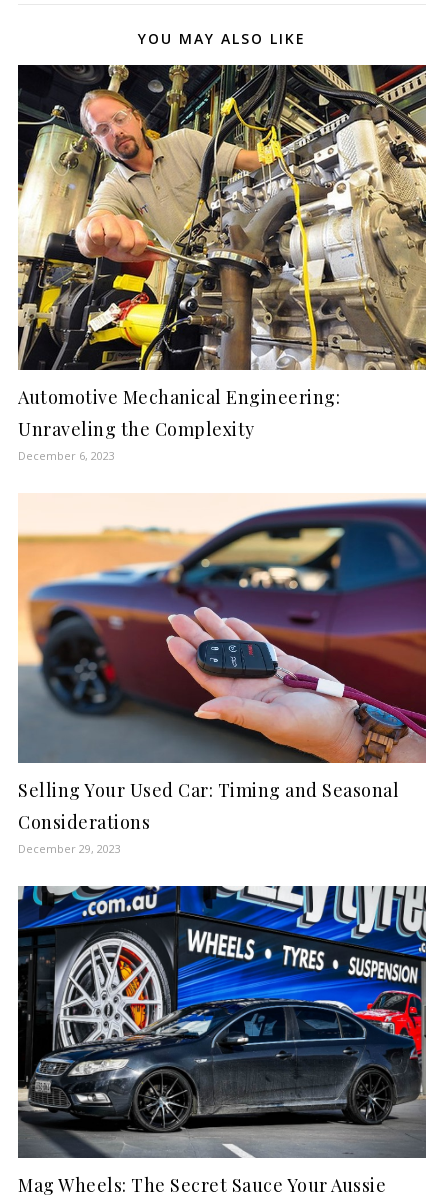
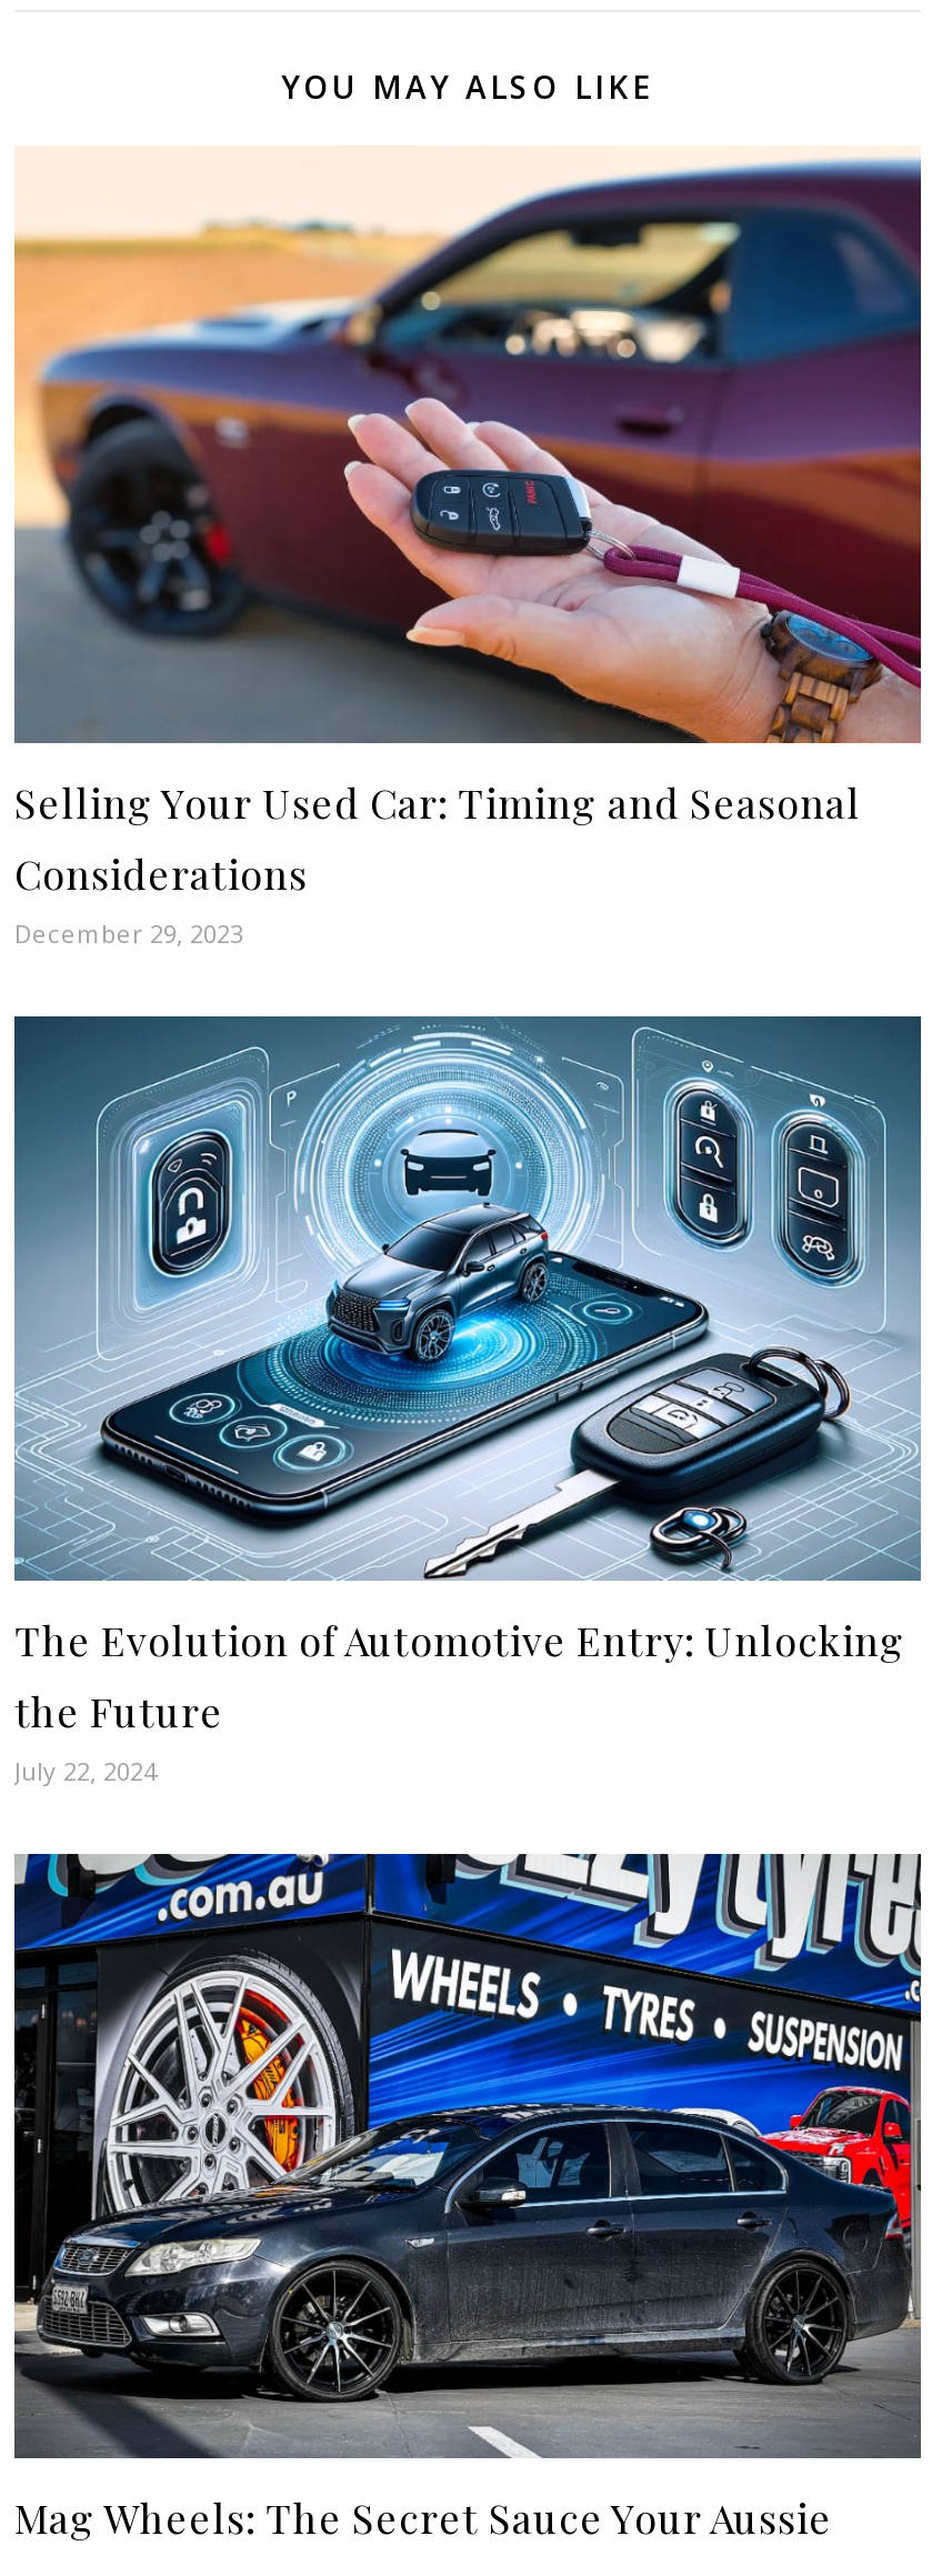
- [image]
- Automotive Mechanical Engineering:
- Unraveling the Complexity
- December 6, 2023

moved up: [image] | Selling Your Used Car: Timing and Seasonal | Considerations | December 29, 2023

+ [image]
+ The Evolution of Automotive Entry: Unlocking
+ the Future
+ July 22, 2024
